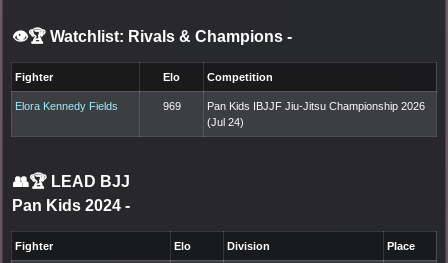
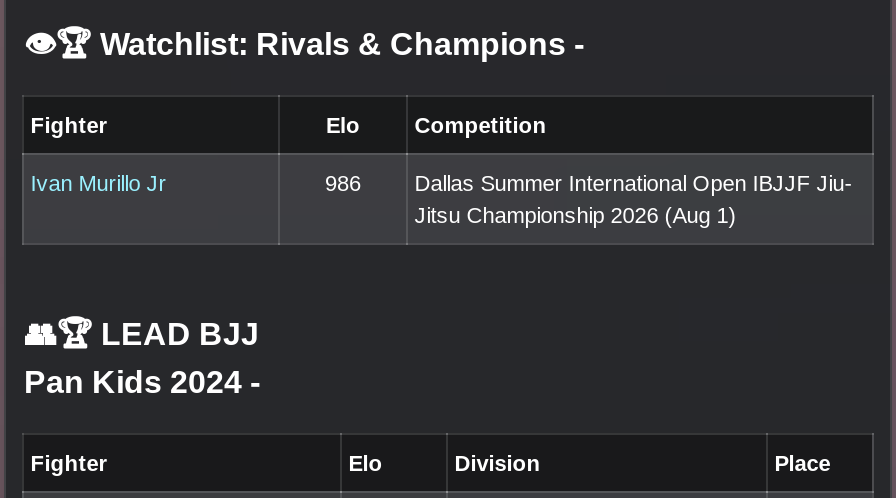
- Elora Kennedy Fields
- 969
- Pan Kids IBJJF Jiu-Jitsu Championship 2026
- (Jul 24)
+ Ivan Murillo Jr
+ 986
+ Dallas Summer International Open IBJJF Jiu-
+ Jitsu Championship 2026 (Aug 1)
